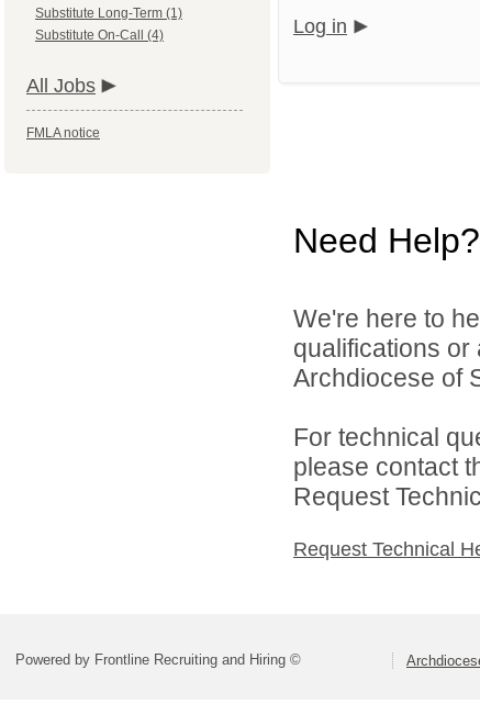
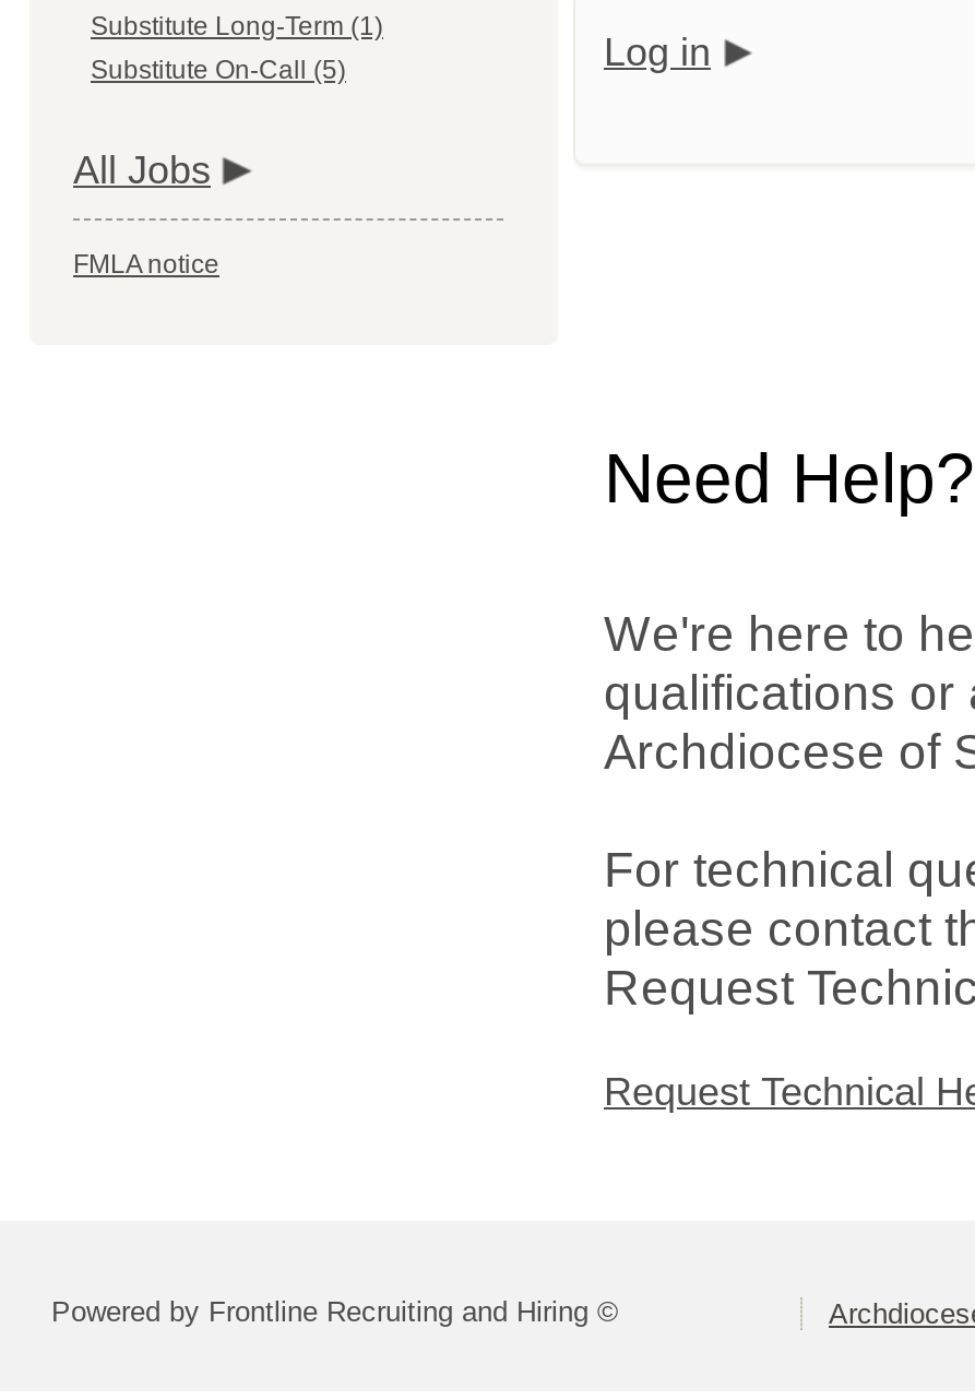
- Substitute On-Call (4)
+ Substitute On-Call (5)
